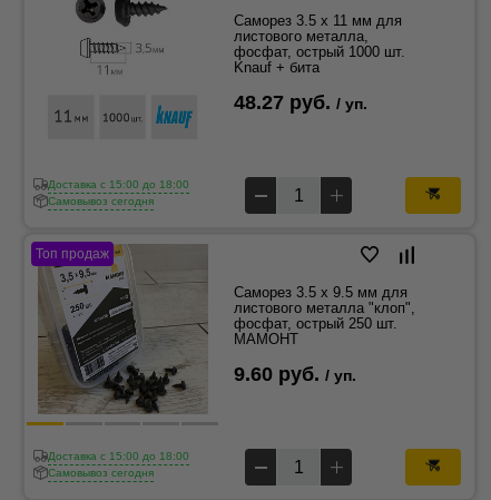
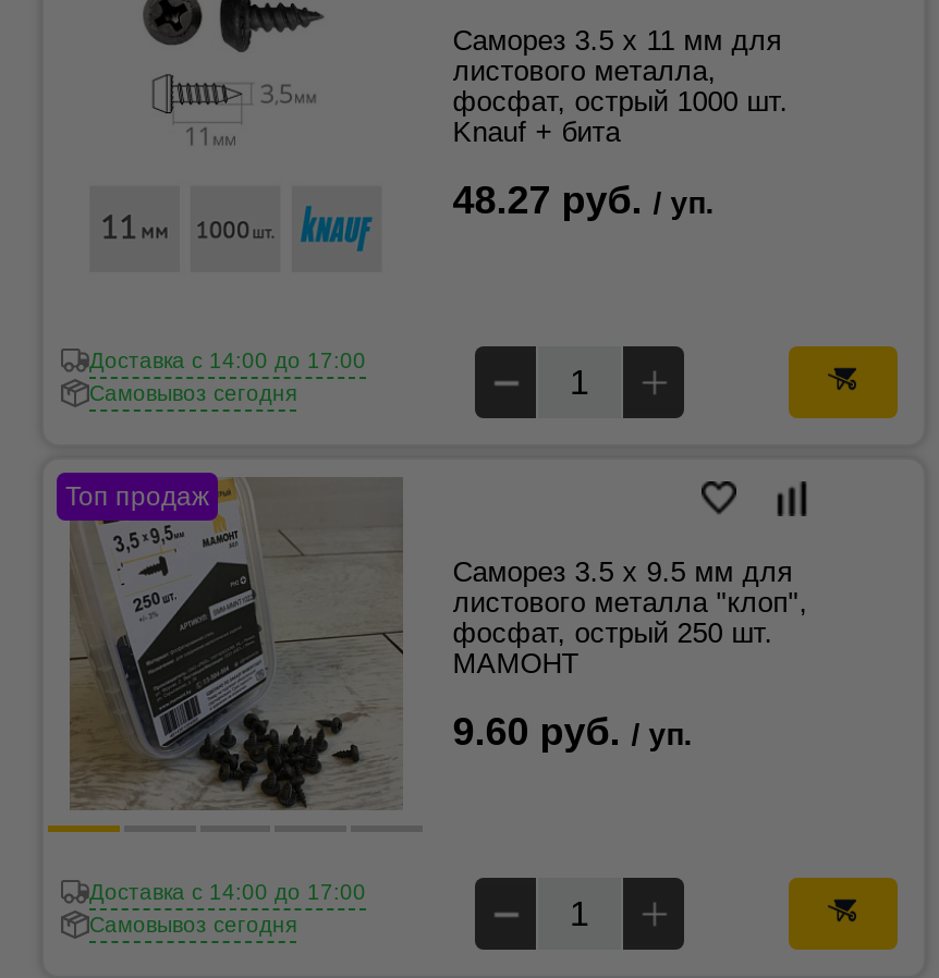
- Доставка c 15:00 до 18:00
+ Доставка c 14:00 до 17:00

- Доставка c 15:00 до 18:00
+ Доставка c 14:00 до 17:00
